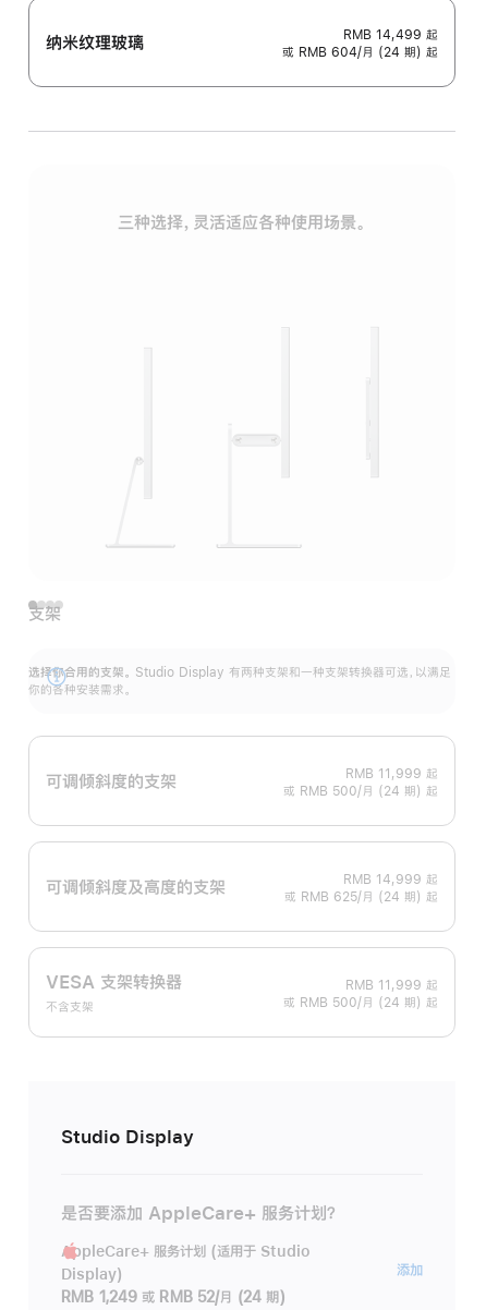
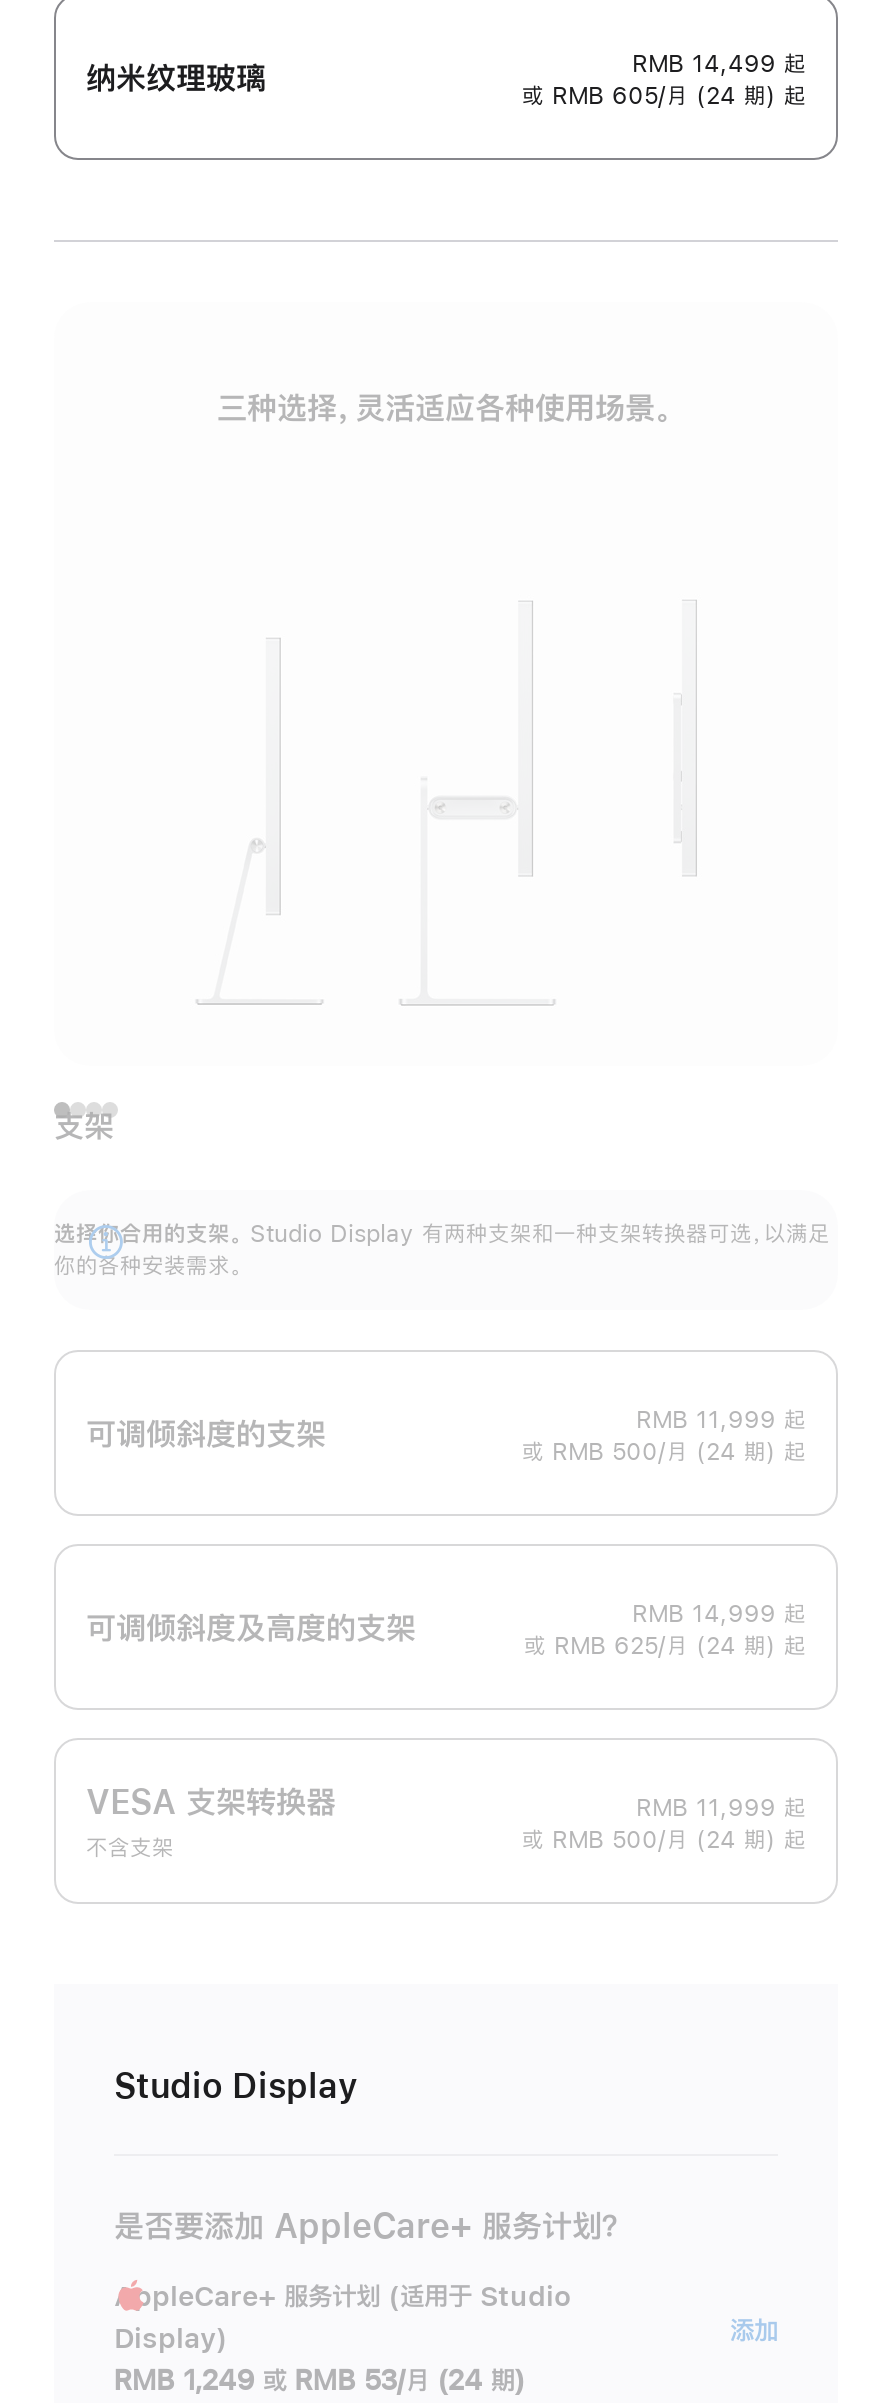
- 或 RMB 604/月 (24 期) 起
+ 或 RMB 605/月 (24 期) 起

- RMB 1,249 或 RMB 52/月 (24 期)
+ RMB 1,249 或 RMB 53/月 (24 期)
